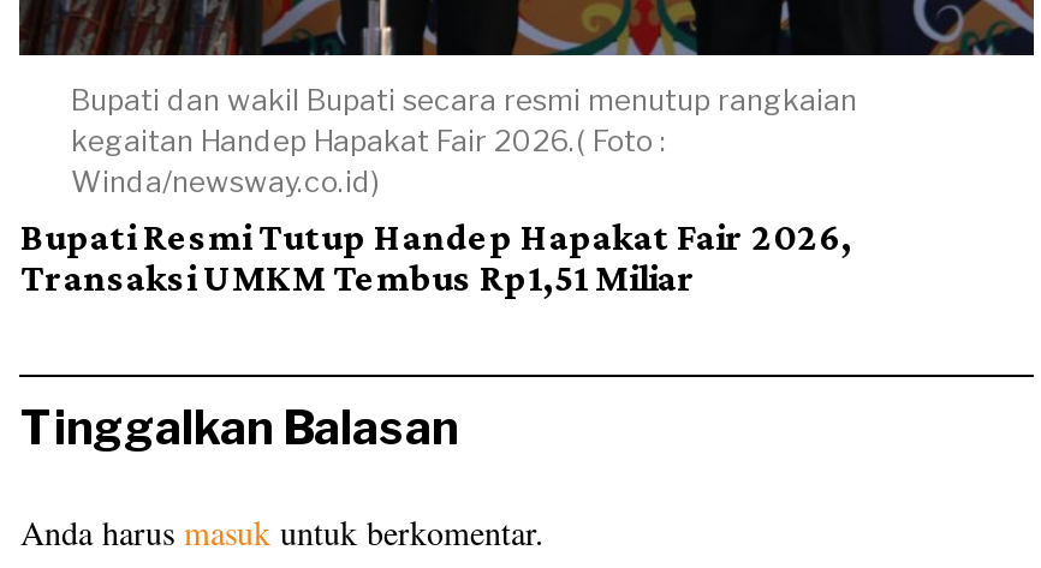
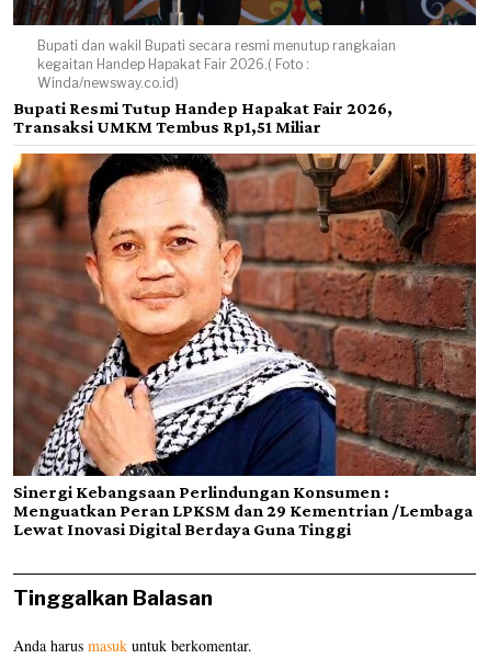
+ [image]
+ Sinergi Kebangsaan Perlindungan Konsumen :
+ Menguatkan Peran LPKSM dan 29 Kementrian /Lembaga
+ Lewat Inovasi Digital Berdaya Guna Tinggi
